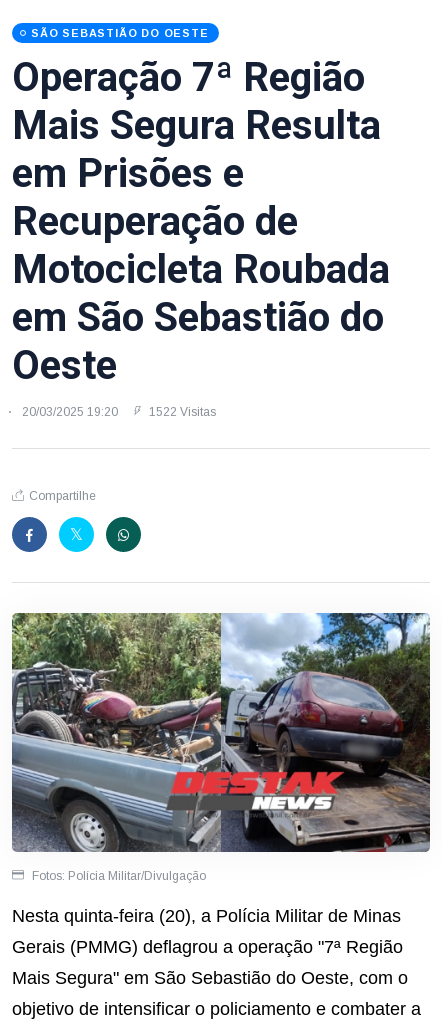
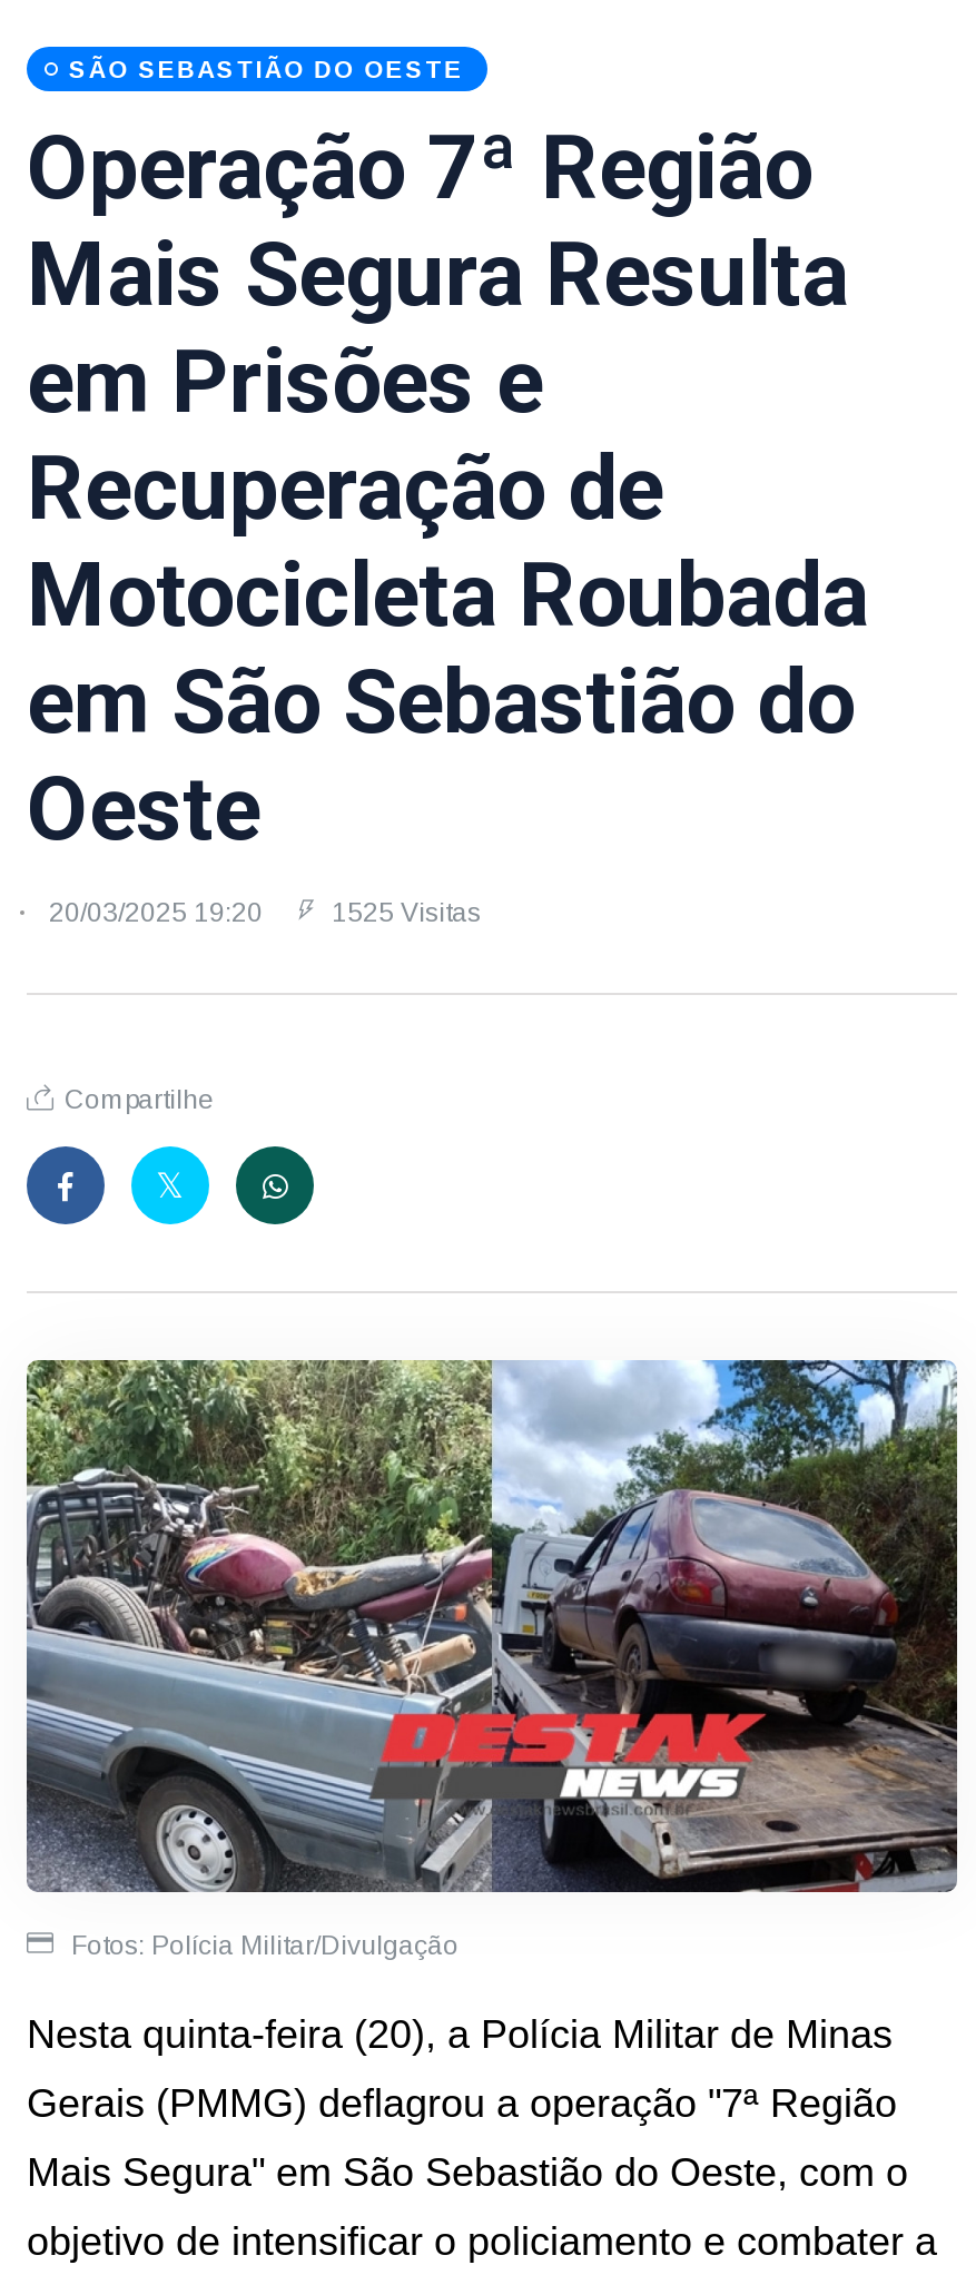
- 20/03/2025 19:20 1522 Visitas
+ 20/03/2025 19:20 1525 Visitas
